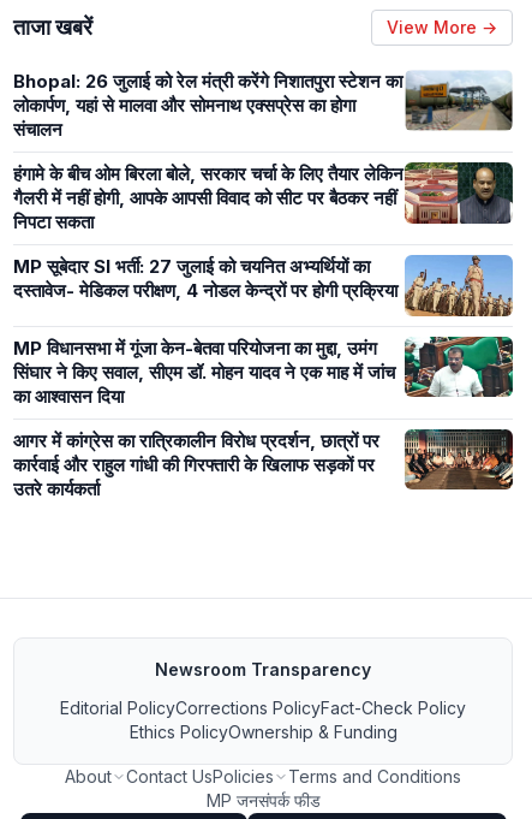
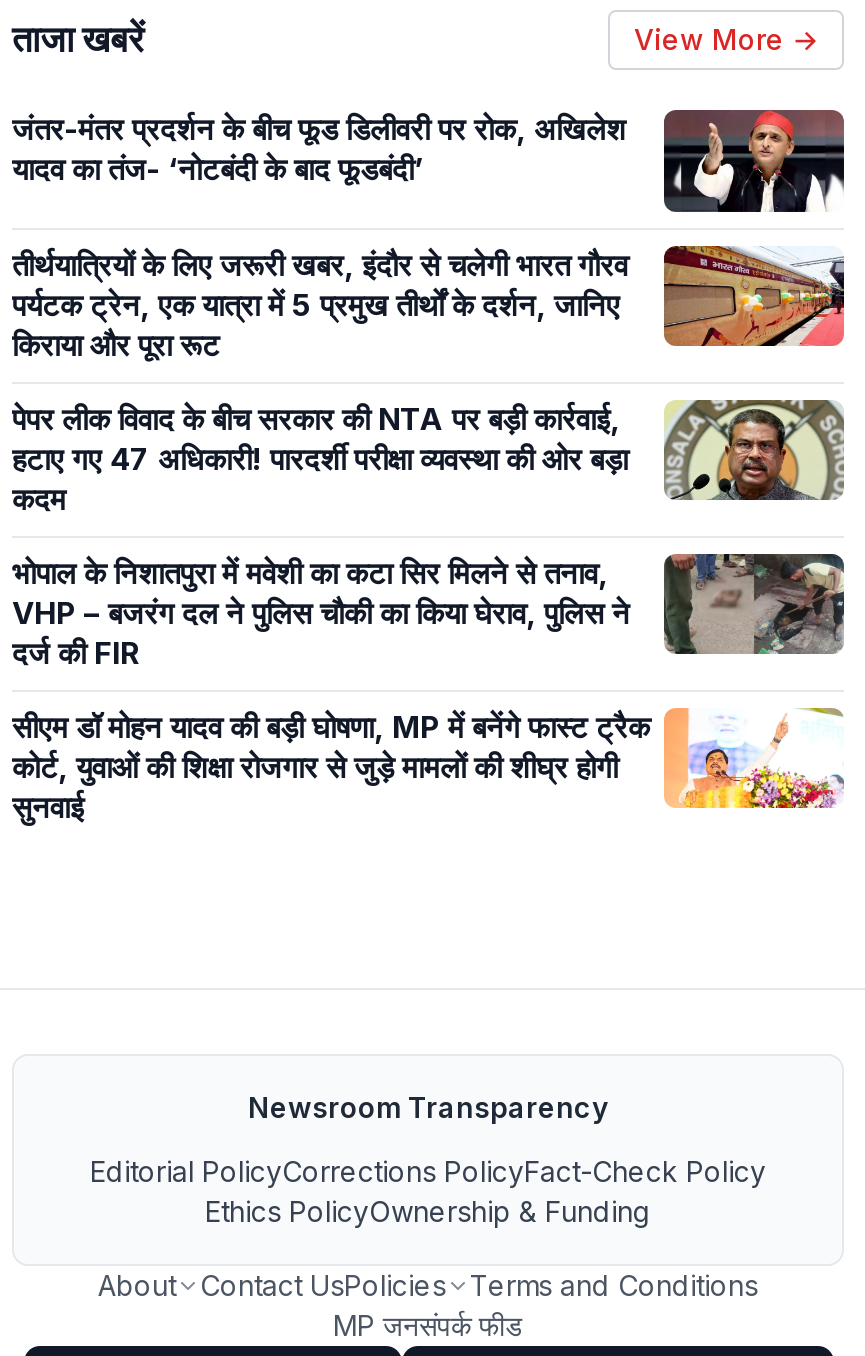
- [image]
- Bhopal: 26 जुलाई को रेल मंत्री करेंगे निशातपुरा स्टेशन का
- लोकार्पण, यहां से मालवा और सोमनाथ एक्सप्रेस का होगा
- संचालन
+ [image]
+ जंतर-मंतर प्रदर्शन के बीच फूड डिलीवरी पर रोक, अखिलेश
+ यादव का तंज- ‘नोटबंदी के बाद फूडबंदी’

- [image]
- हंगामे के बीच ओम बिरला बोले, सरकार चर्चा के लिए तैयार लेकिन
- गैलरी में नहीं होगी, आपके आपसी विवाद को सीट पर बैठकर नहीं
- निपटा सकता
+ [image]
+ तीर्थयात्रियों के लिए जरूरी खबर, इंदौर से चलेगी भारत गौरव
+ पर्यटक ट्रेन, एक यात्रा में 5 प्रमुख तीर्थों के दर्शन, जानिए
+ किराया और पूरा रूट

- [image]
- MP सूबेदार SI भर्ती: 27 जुलाई को चयनित अभ्यर्थियों का
- दस्तावेज- मेडिकल परीक्षण, 4 नोडल केन्द्रों पर होगी प्रक्रिया
+ [image]
+ पेपर लीक विवाद के बीच सरकार की NTA पर बड़ी कार्रवाई,
+ हटाए गए 47 अधिकारी! पारदर्शी परीक्षा व्यवस्था की ओर बड़ा
+ कदम

- [image]
- MP विधानसभा में गूंजा केन-बेतवा परियोजना का मुद्दा, उमंग
- सिंघार ने किए सवाल, सीएम डॉ. मोहन यादव ने एक माह में जांच
- का आश्वासन दिया
+ [image]
+ भोपाल के निशातपुरा में मवेशी का कटा सिर मिलने से तनाव,
+ VHP – बजरंग दल ने पुलिस चौकी का किया घेराव, पुलिस ने
+ दर्ज की FIR

- [image]
- आगर में कांग्रेस का रात्रिकालीन विरोध प्रदर्शन, छात्रों पर
- कार्रवाई और राहुल गांधी की गिरफ्तारी के खिलाफ सड़कों पर
- उतरे कार्यकर्ता
+ [image]
+ सीएम डॉ मोहन यादव की बड़ी घोषणा, MP में बनेंगे फास्ट ट्रैक
+ कोर्ट, युवाओं की शिक्षा रोजगार से जुड़े मामलों की शीघ्र होगी
+ सुनवाई
